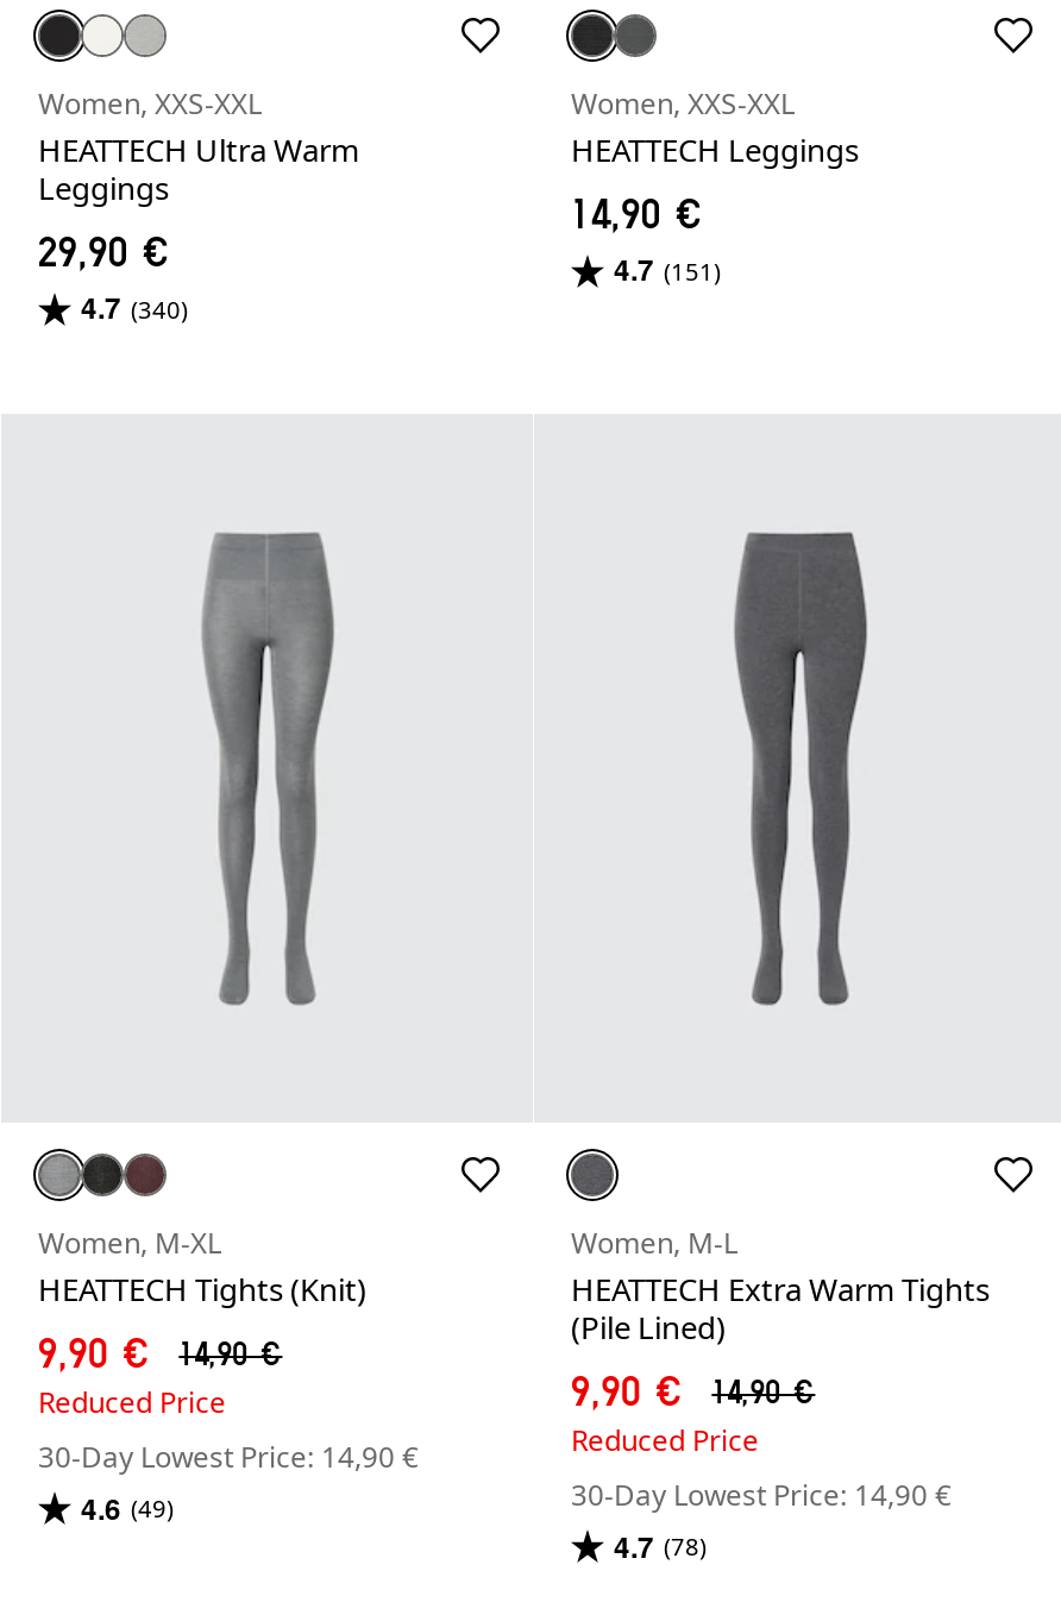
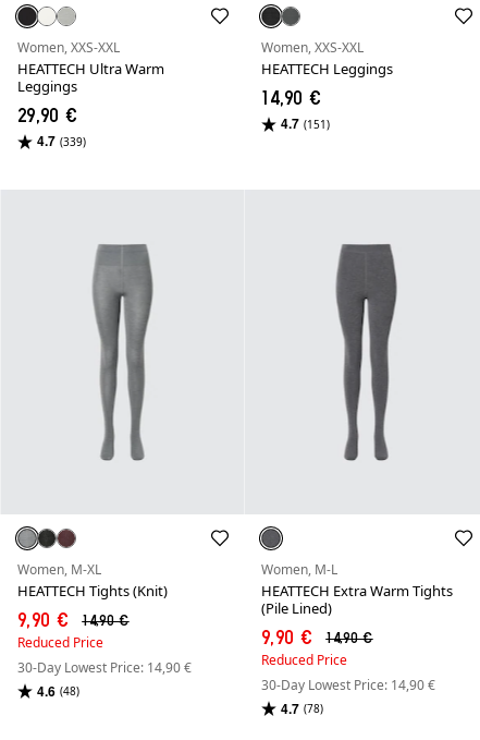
- 4.7 (340)
+ 4.7 (339)

- 4.6 (49)
+ 4.6 (48)
